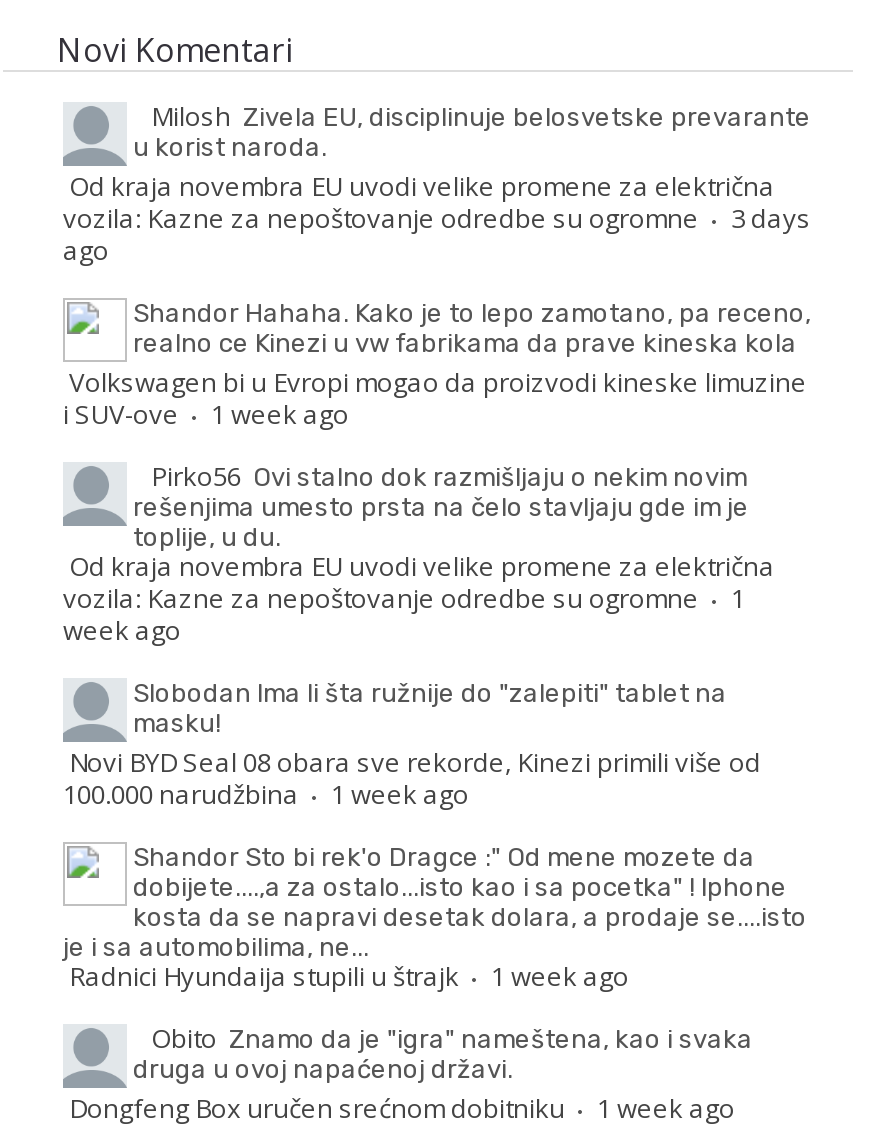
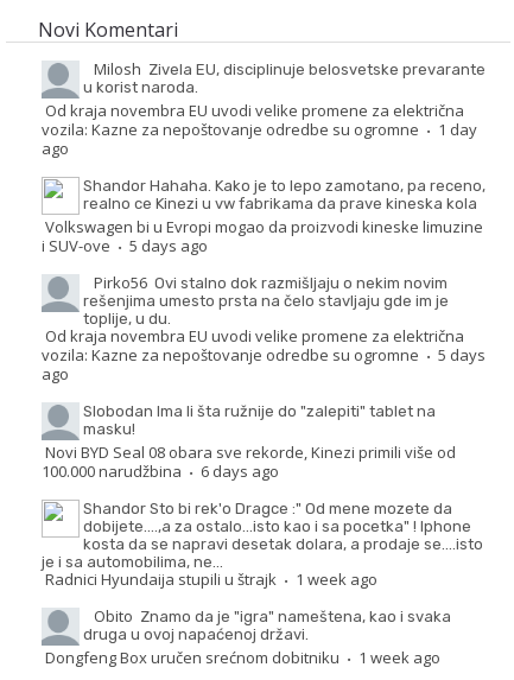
- vozila: Kazne za nepoštovanje odredbe su ogromne · 3 days
+ vozila: Kazne za nepoštovanje odredbe su ogromne · 1 day

- i SUV-ove · 1 week ago
+ i SUV-ove · 5 days ago

- vozila: Kazne za nepoštovanje odredbe su ogromne · 1
- week ago
+ vozila: Kazne za nepoštovanje odredbe su ogromne · 5 days
+ ago

- 100.000 narudžbina · 1 week ago
+ 100.000 narudžbina · 6 days ago
